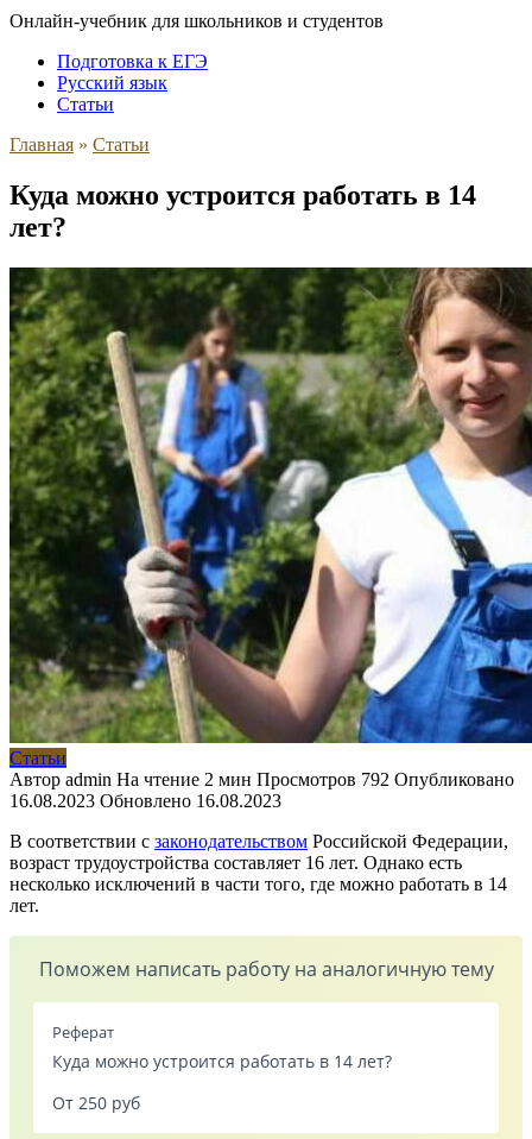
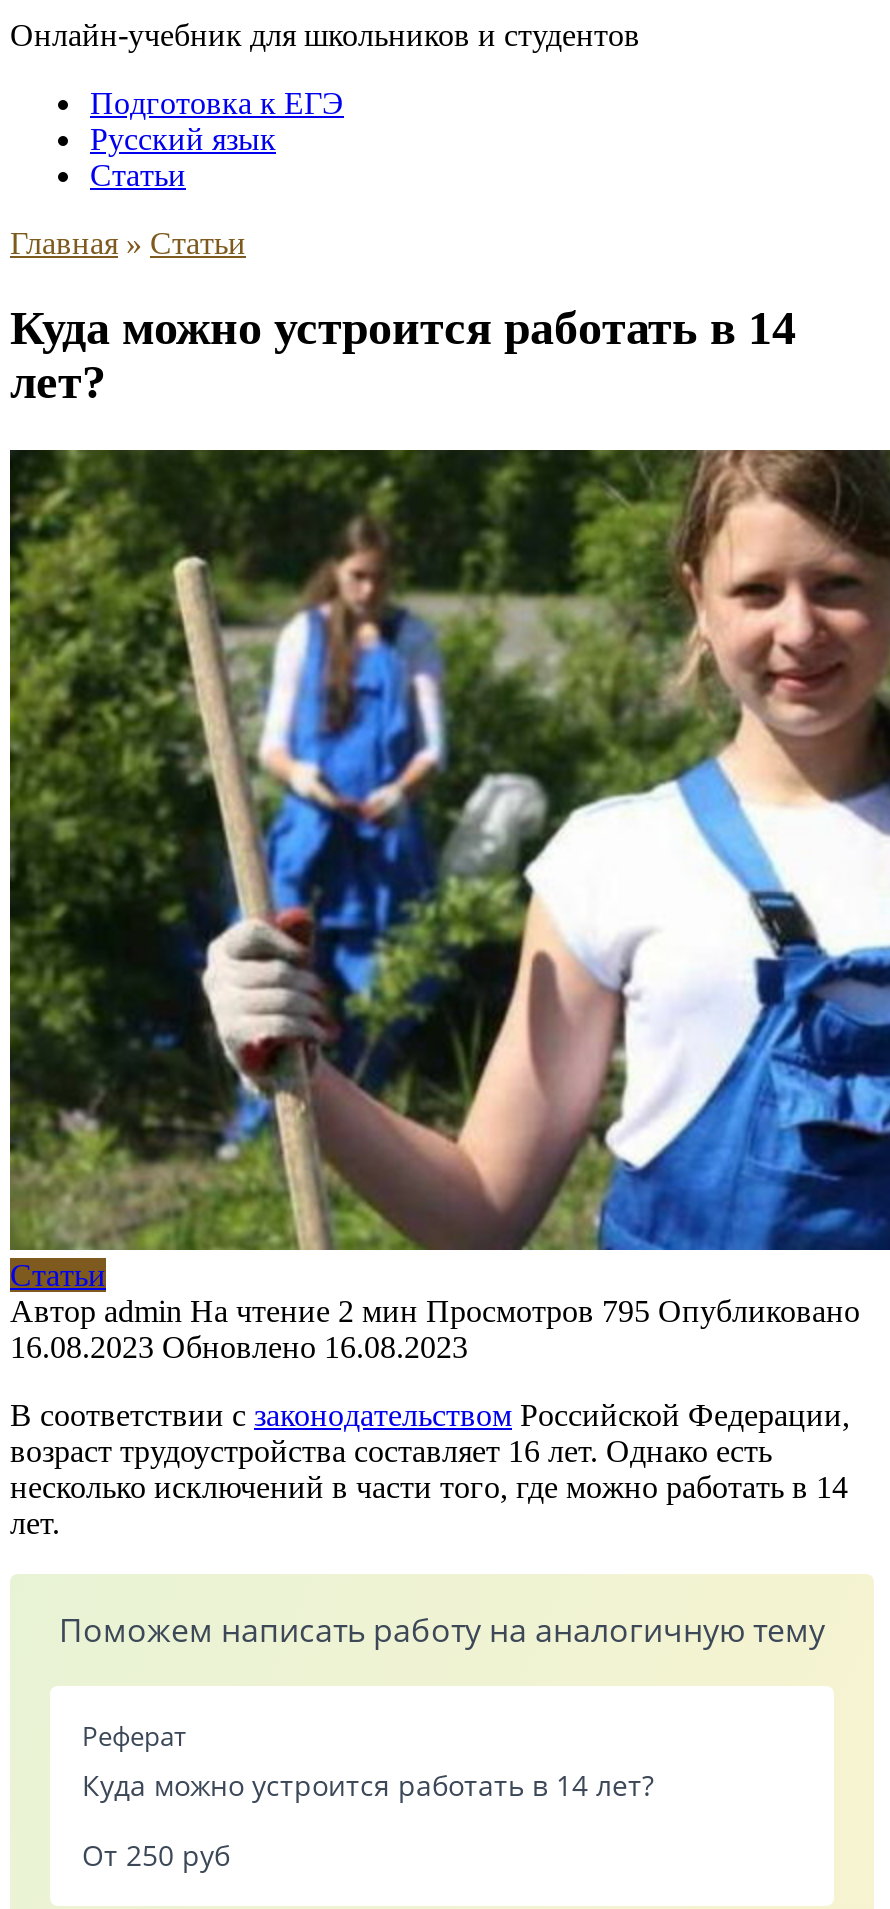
- Автор admin На чтение 2 мин Просмотров 792 Опубликовано
+ Автор admin На чтение 2 мин Просмотров 795 Опубликовано
